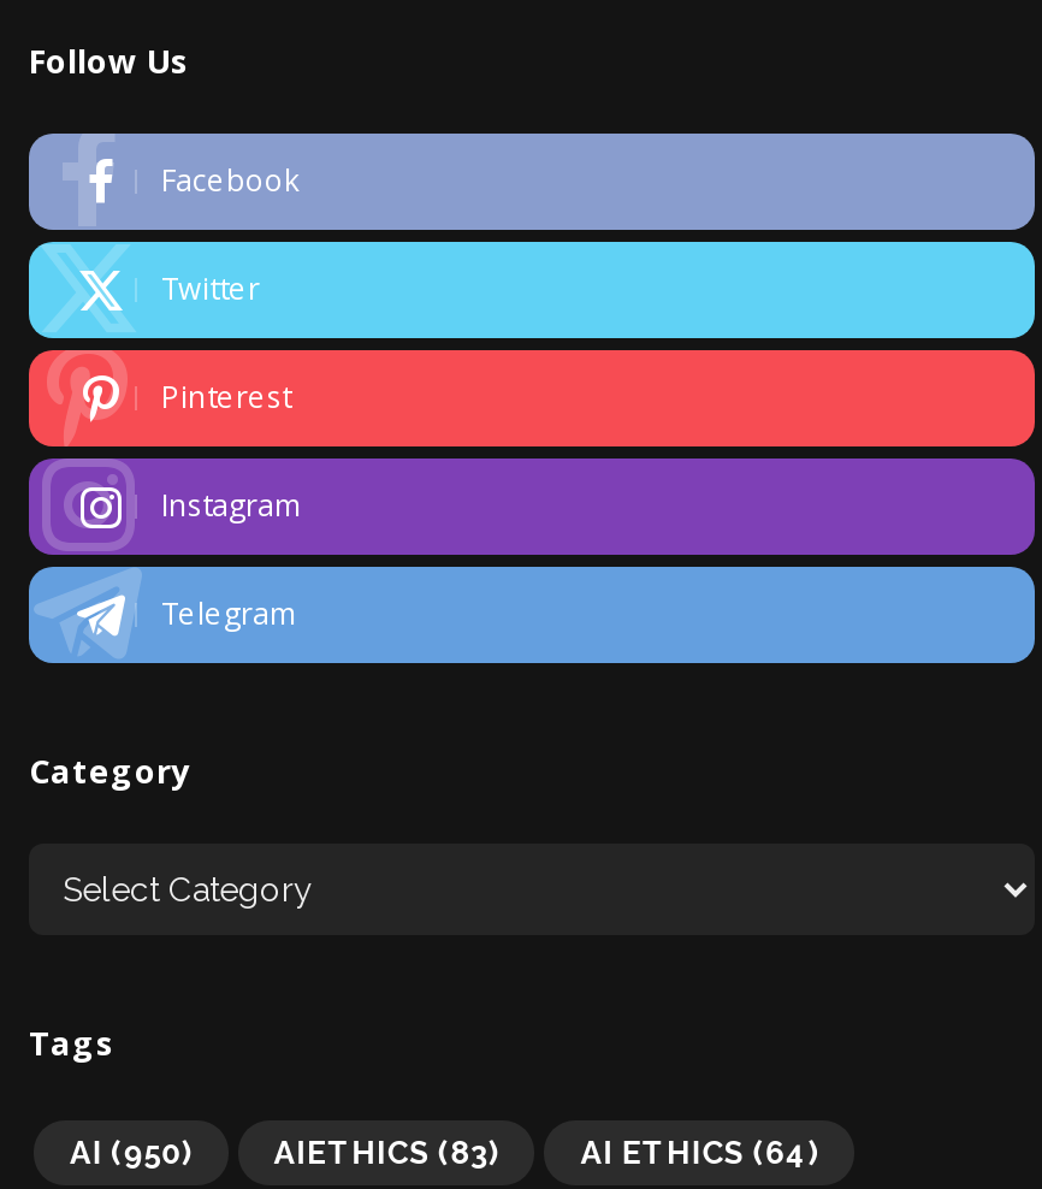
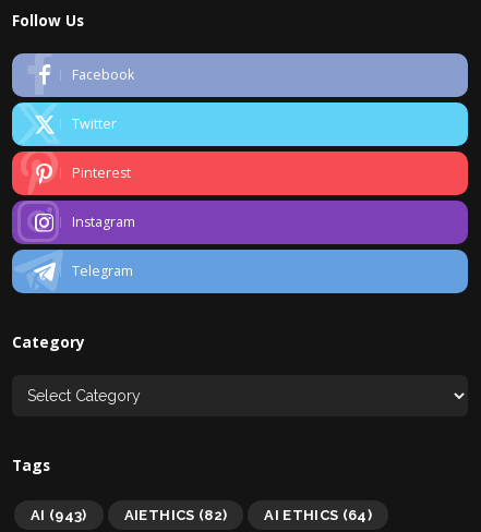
- AI (950)
+ AI (943)

- AIETHICS (83)
+ AIETHICS (82)
